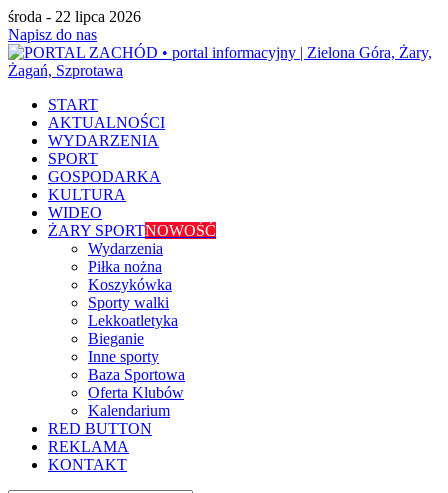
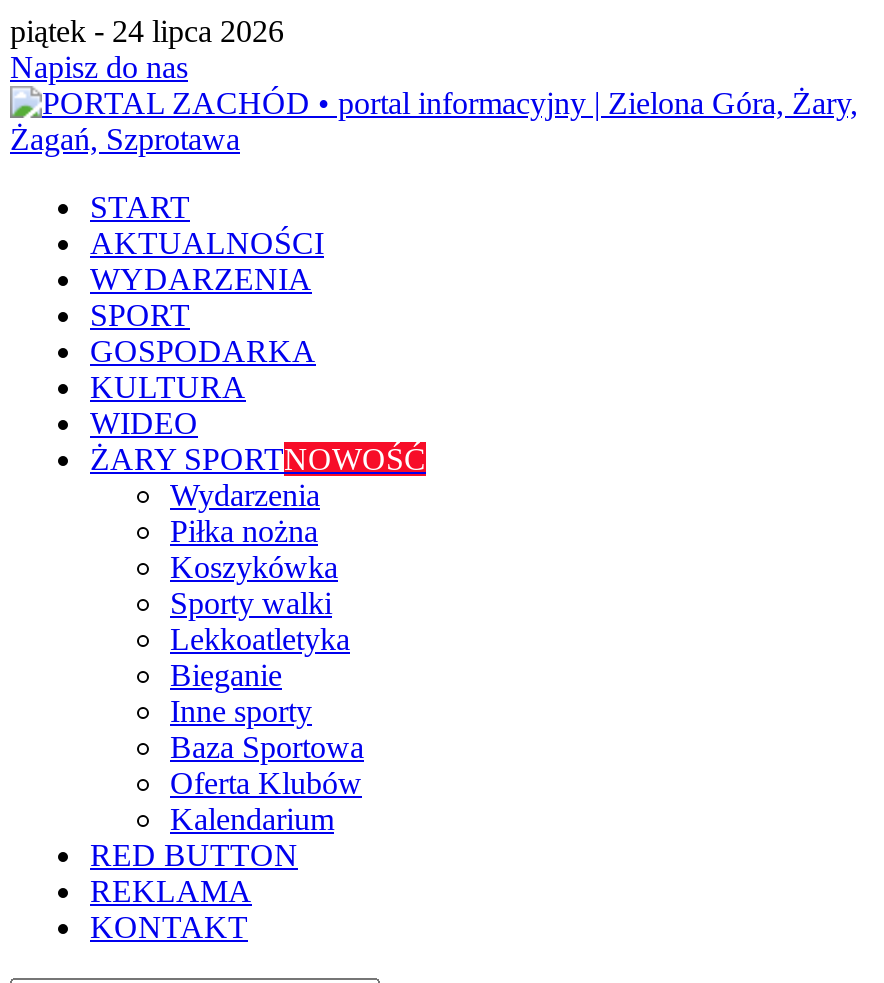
- środa - 22 lipca 2026
+ piątek - 24 lipca 2026
